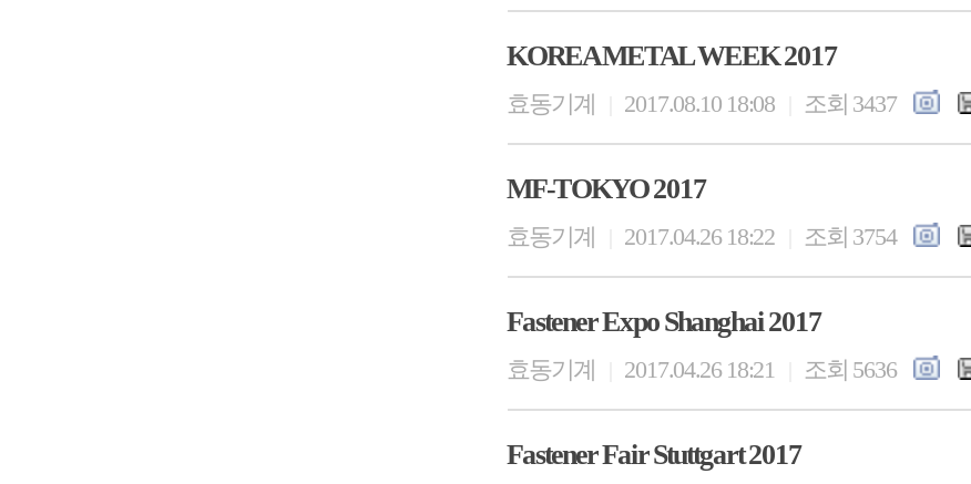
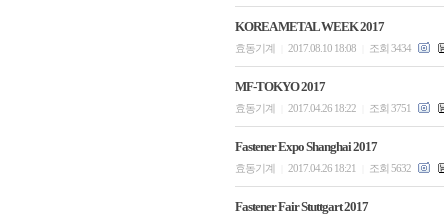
- 효동기계 2017.08.10 18:08 조회 3437
+ 효동기계 2017.08.10 18:08 조회 3434

- 효동기계 2017.04.26 18:22 조회 3754
+ 효동기계 2017.04.26 18:22 조회 3751

- 효동기계 2017.04.26 18:21 조회 5636
+ 효동기계 2017.04.26 18:21 조회 5632
